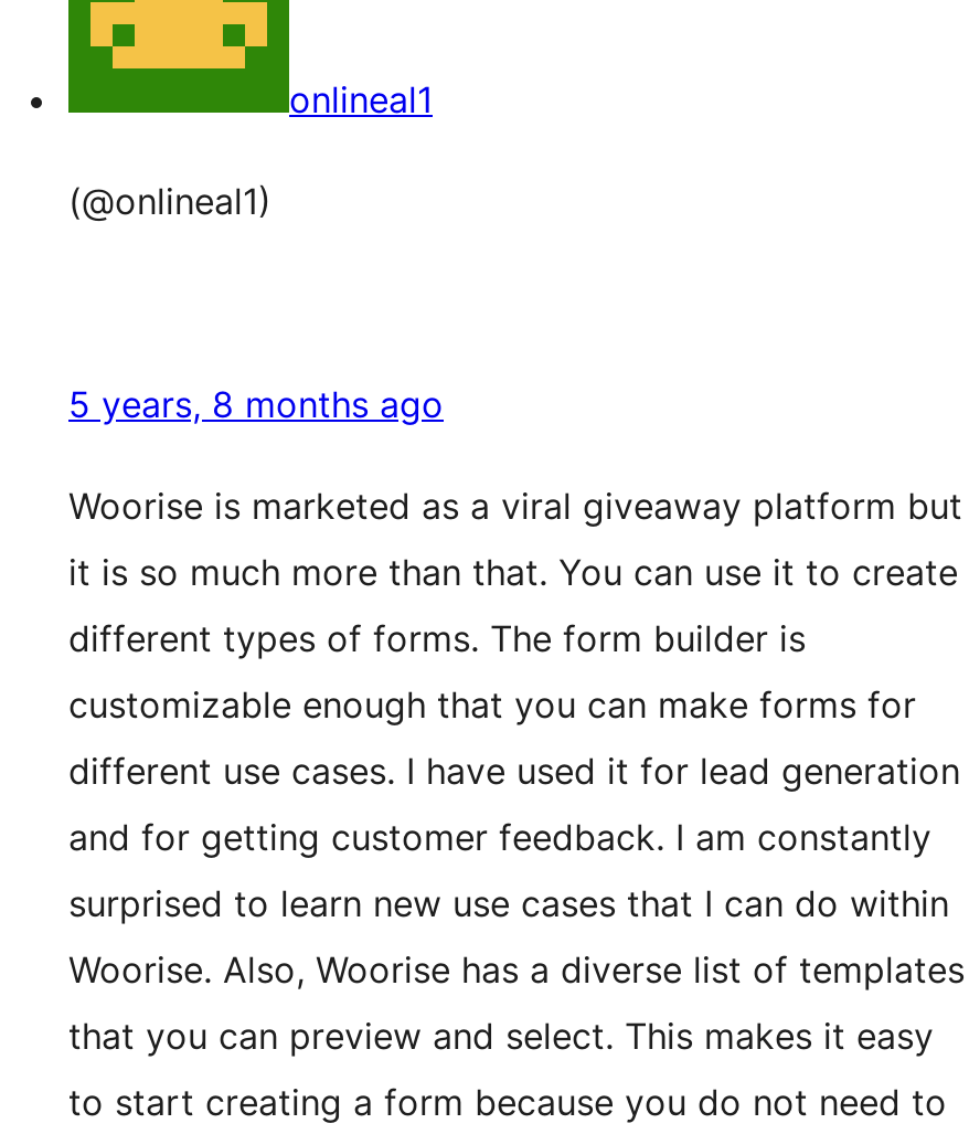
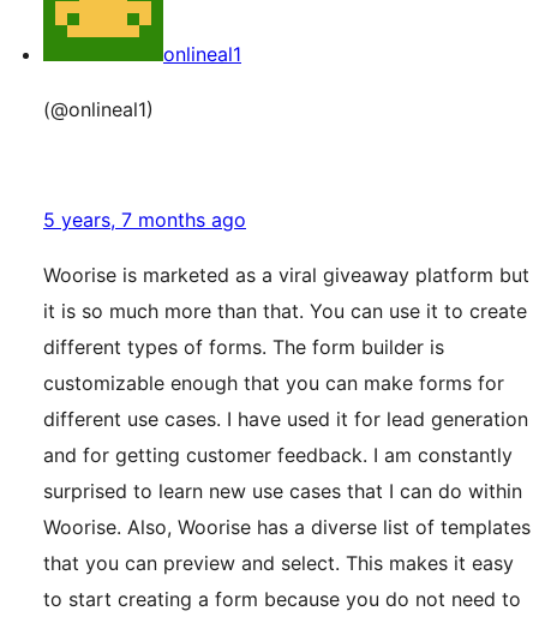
- 5 years, 8 months ago
+ 5 years, 7 months ago
